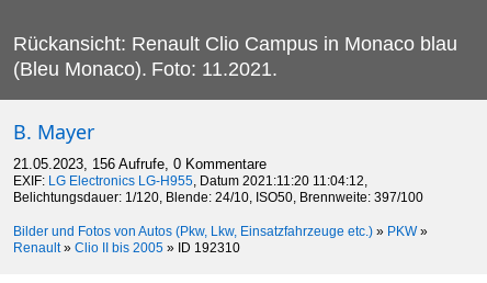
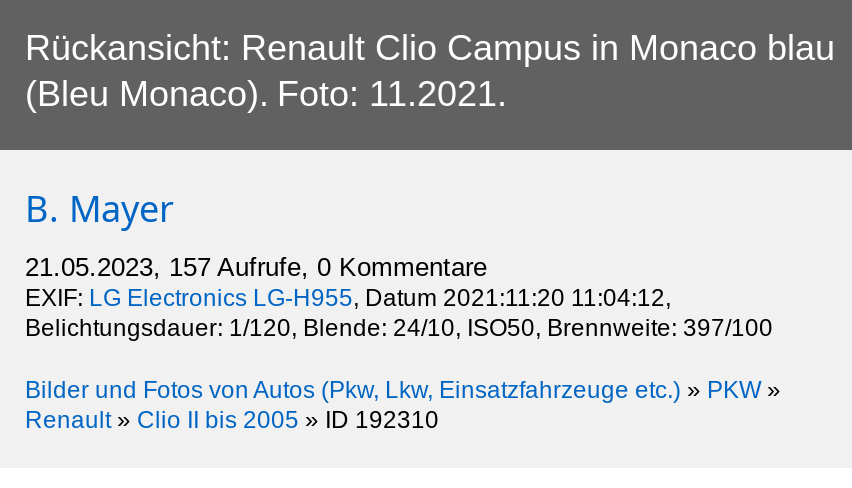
- 21.05.2023, 156 Aufrufe, 0 Kommentare
+ 21.05.2023, 157 Aufrufe, 0 Kommentare
